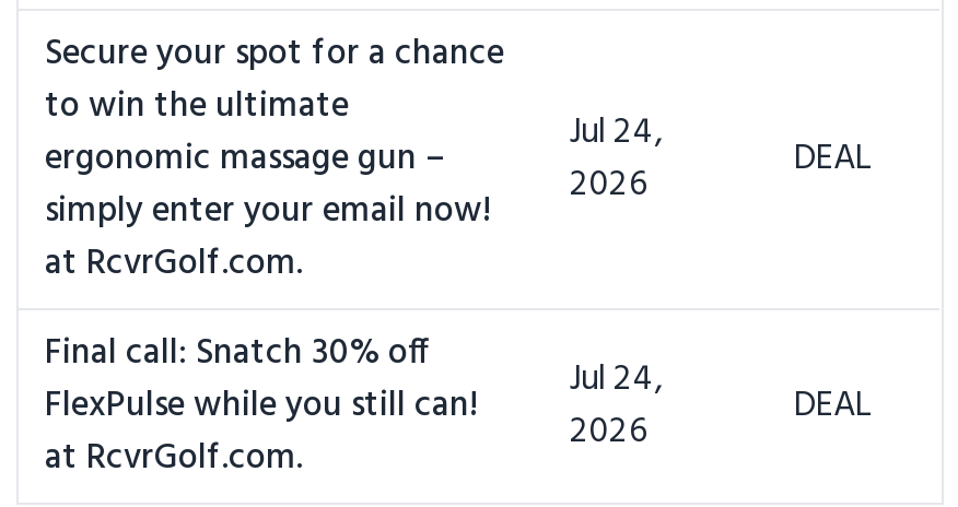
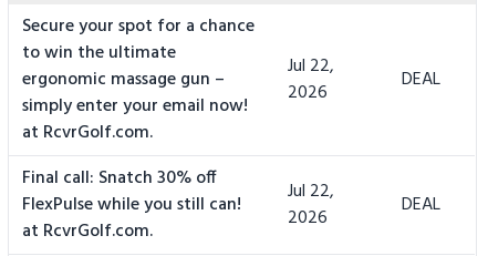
- Jul 24,
+ Jul 22,

- FlexPulse while you still can! Jul 24, 2026
+ FlexPulse while you still can! Jul 22, 2026
